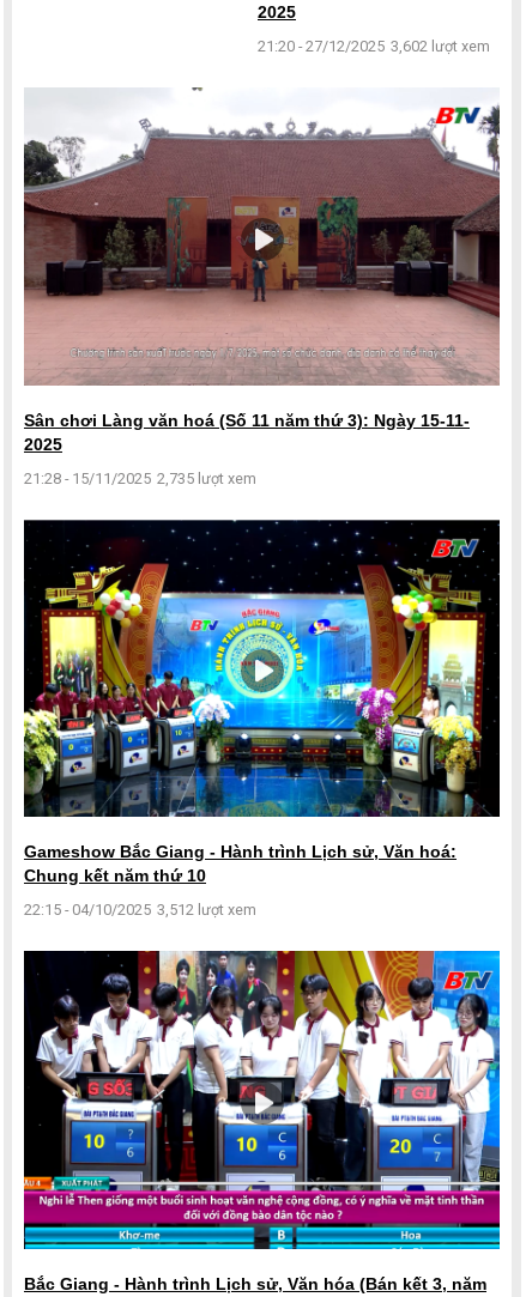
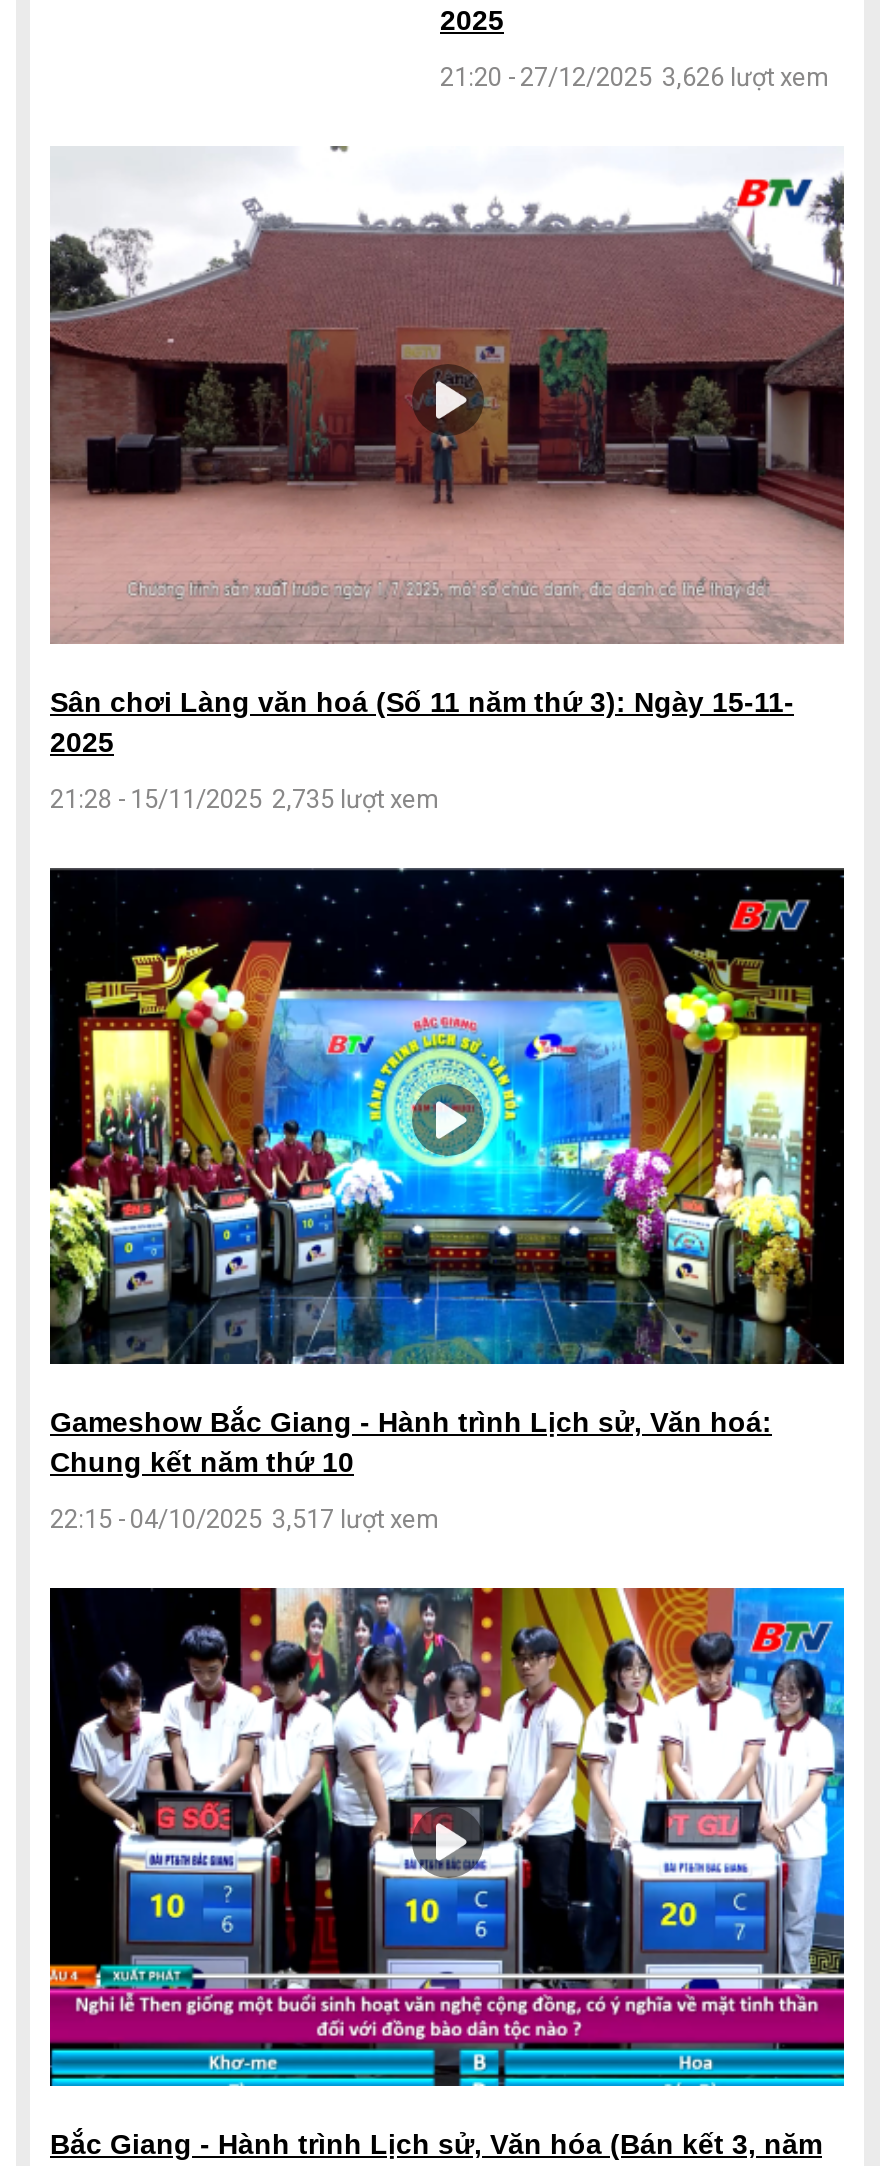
- 21:20 - 27/12/2025 3,602 lượt xem
+ 21:20 - 27/12/2025 3,626 lượt xem

- 22:15 - 04/10/2025 3,512 lượt xem
+ 22:15 - 04/10/2025 3,517 lượt xem
